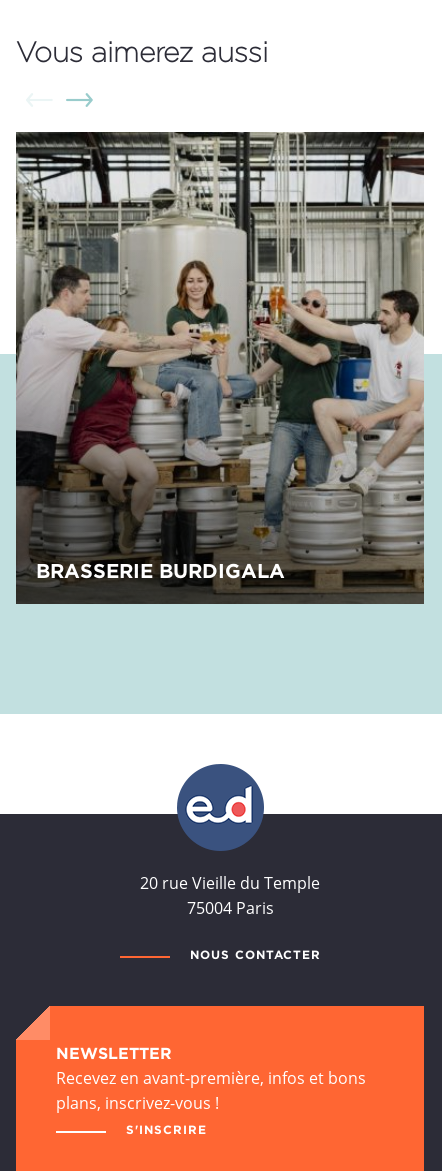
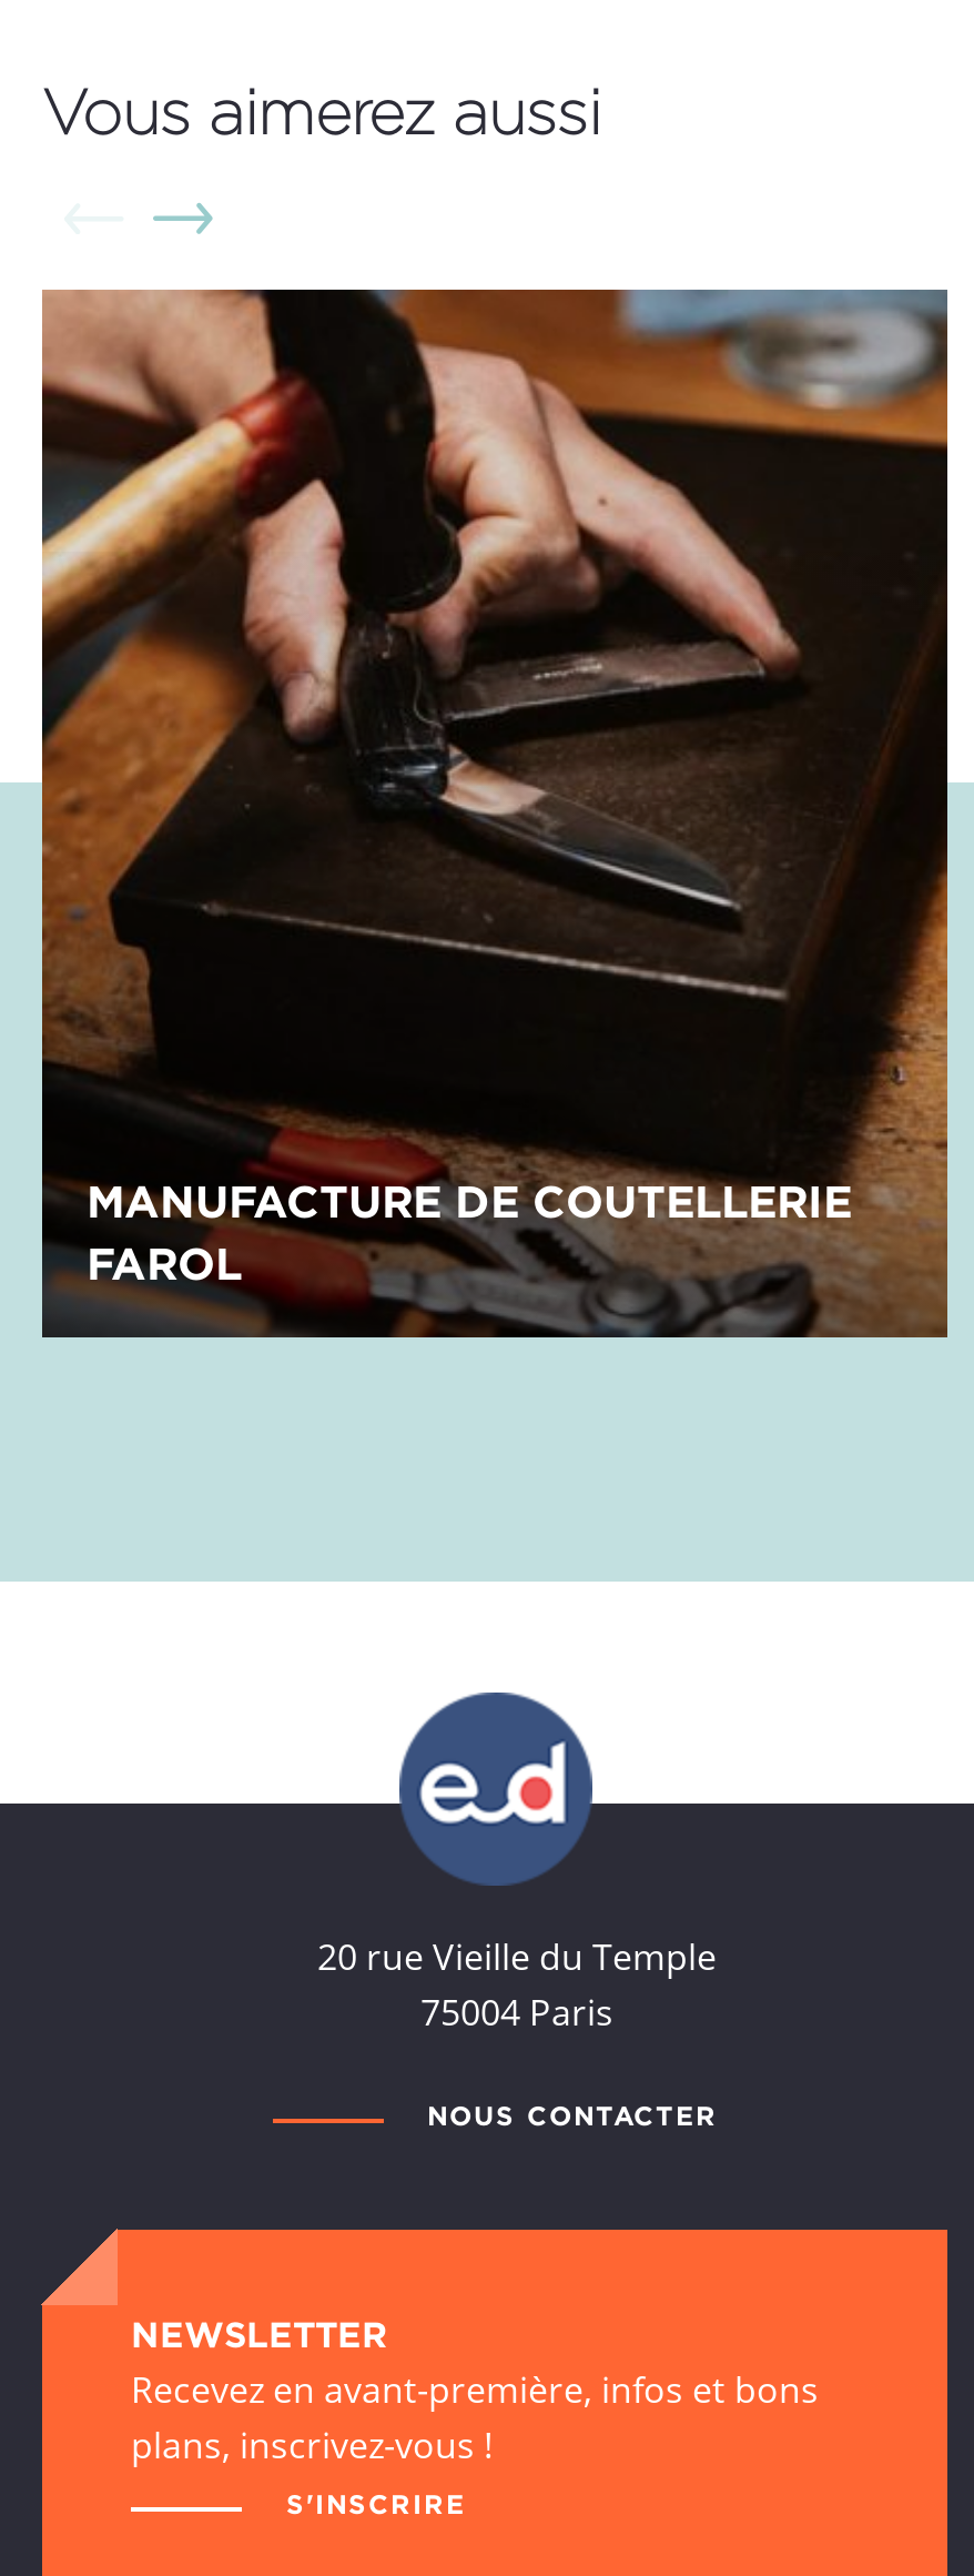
- [image]
- BRASSERIE BURDIGALA
+ [image]
+ MANUFACTURE DE COUTELLERIE
+ FAROL
